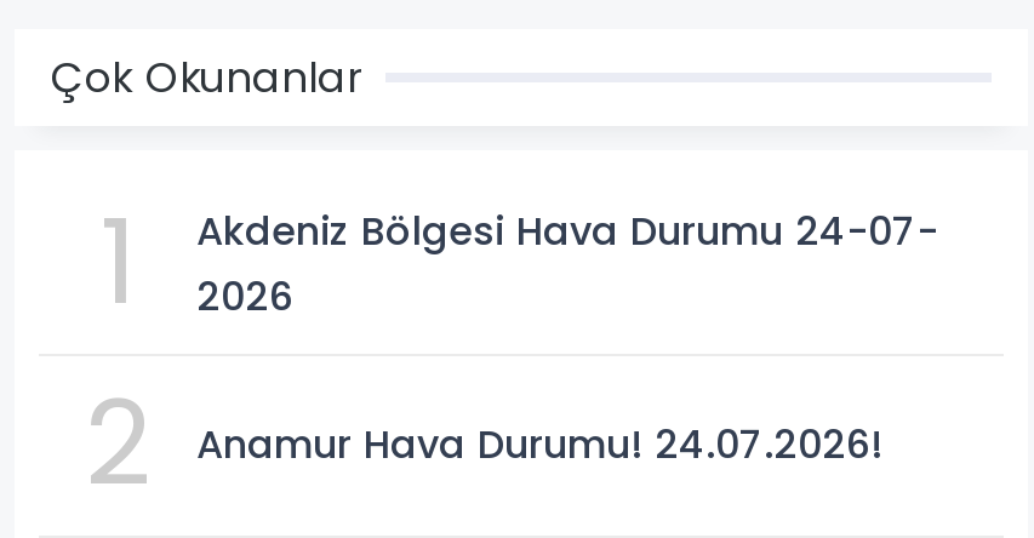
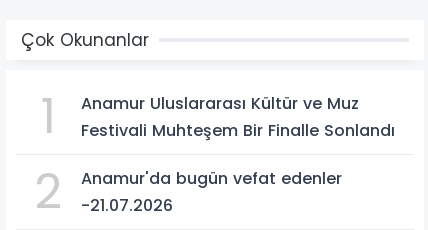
- Akdeniz Bölgesi Hava Durumu 24-07-
- 2026
+ Anamur Uluslararası Kültür ve Muz
+ Festivali Muhteşem Bir Finalle Sonlandı

- Anamur Hava Durumu! 24.07.2026!
+ Anamur'da bugün vefat edenler
+ -21.07.2026
